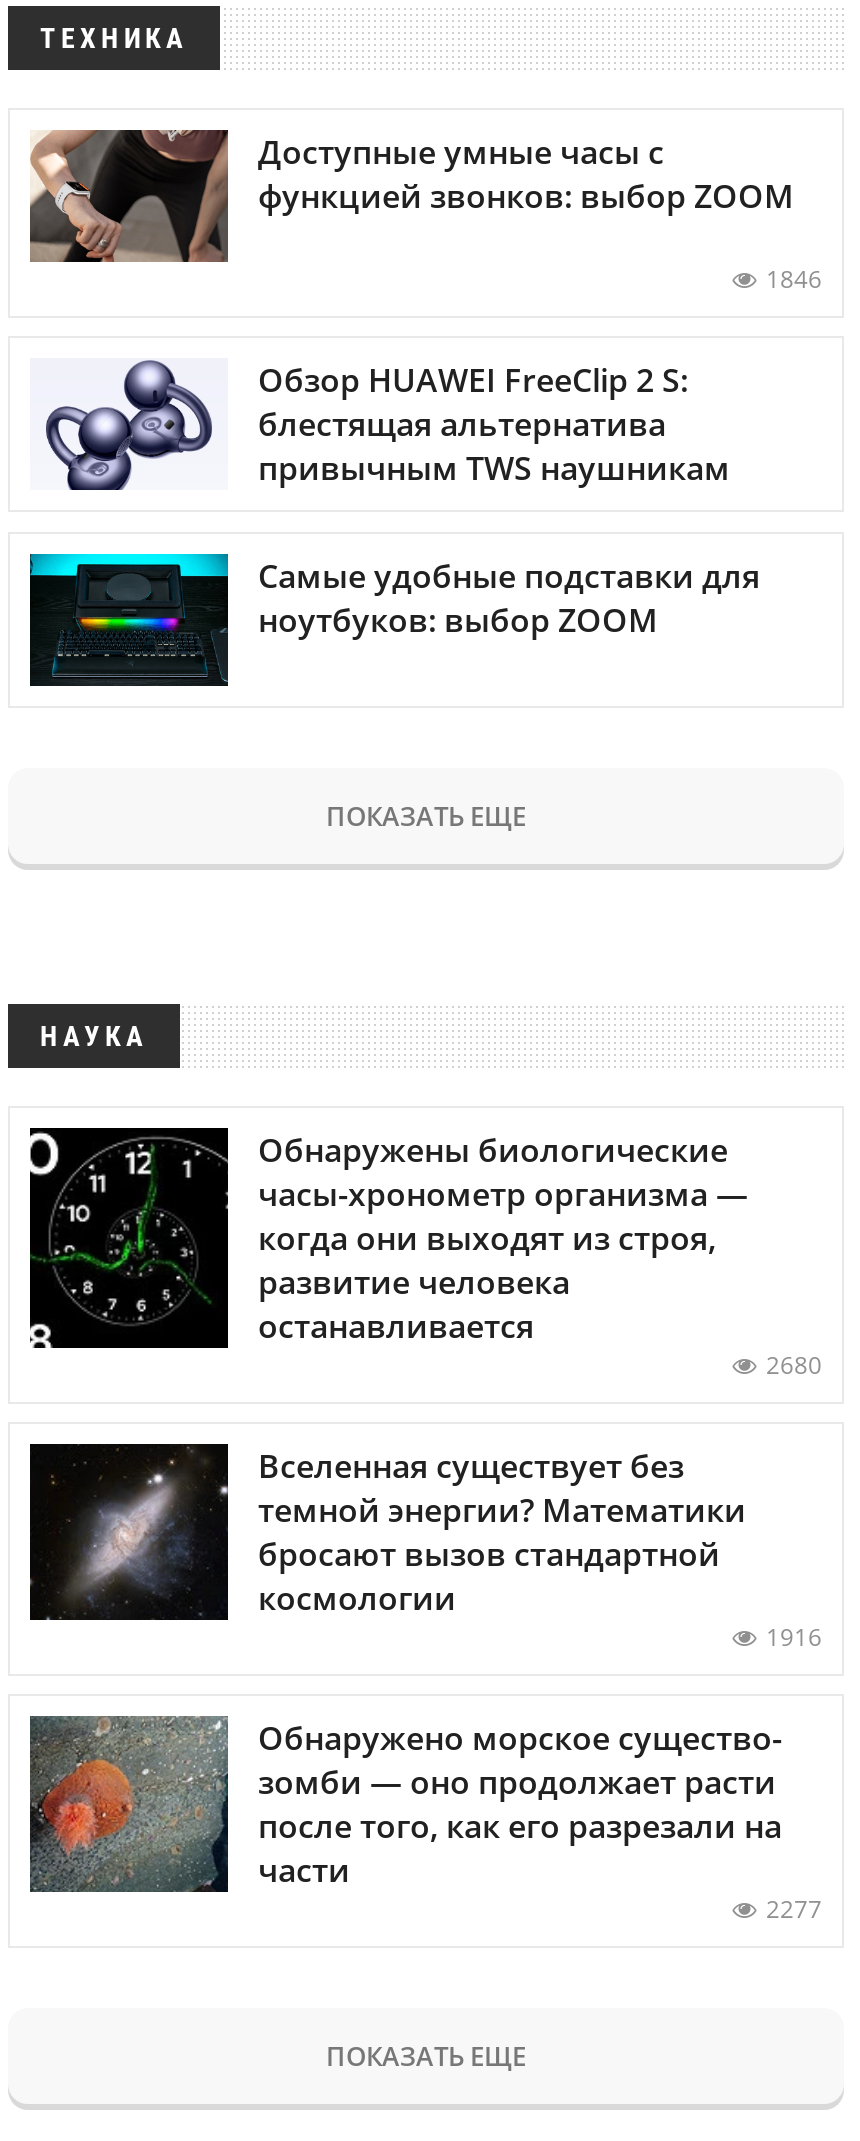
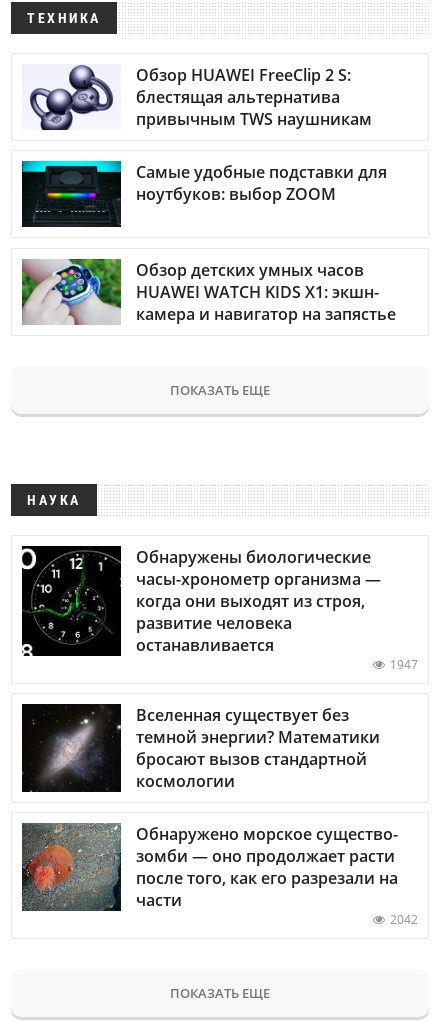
- [image]
- Доступные умные часы с
- функцией звонков: выбор ZOOM
- 1846

moved up: [image] | Обзор HUAWEI FreeClip 2 S: | блестящая альтернатива | привычным TWS наушникам | Самые удобные подставки для | ноутбуков: выбор ZOOM

+ [image]
+ Обзор детских умных часов
+ HUAWEI WATCH KIDS X1: экшн-
+ камера и навигатор на запястье

- 2680
+ 1947

- 1916

- 2277
+ 2042
